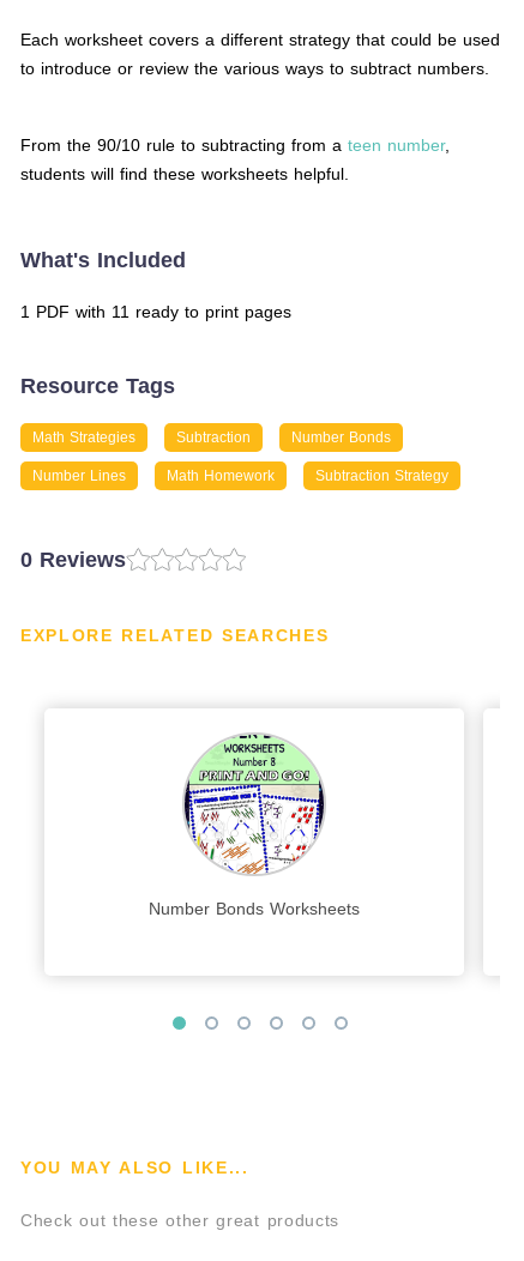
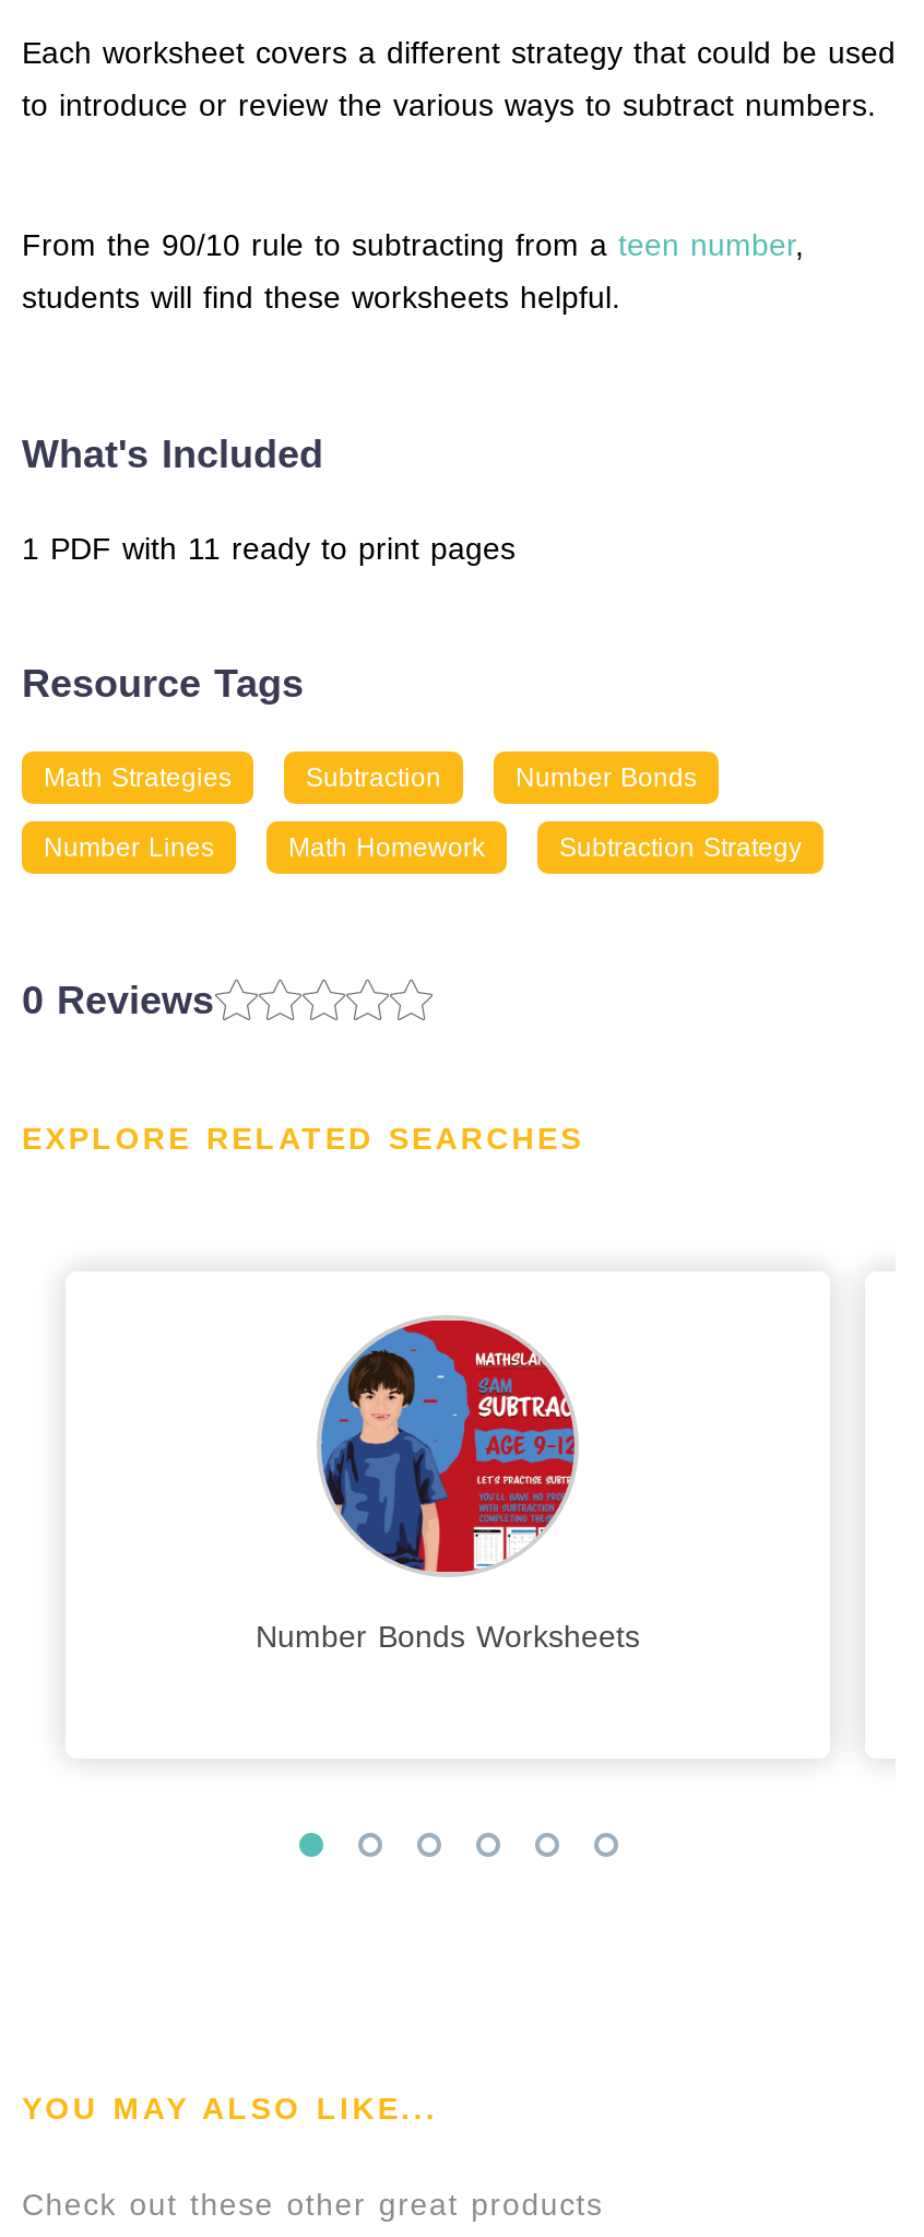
- [image]
+ [image]
